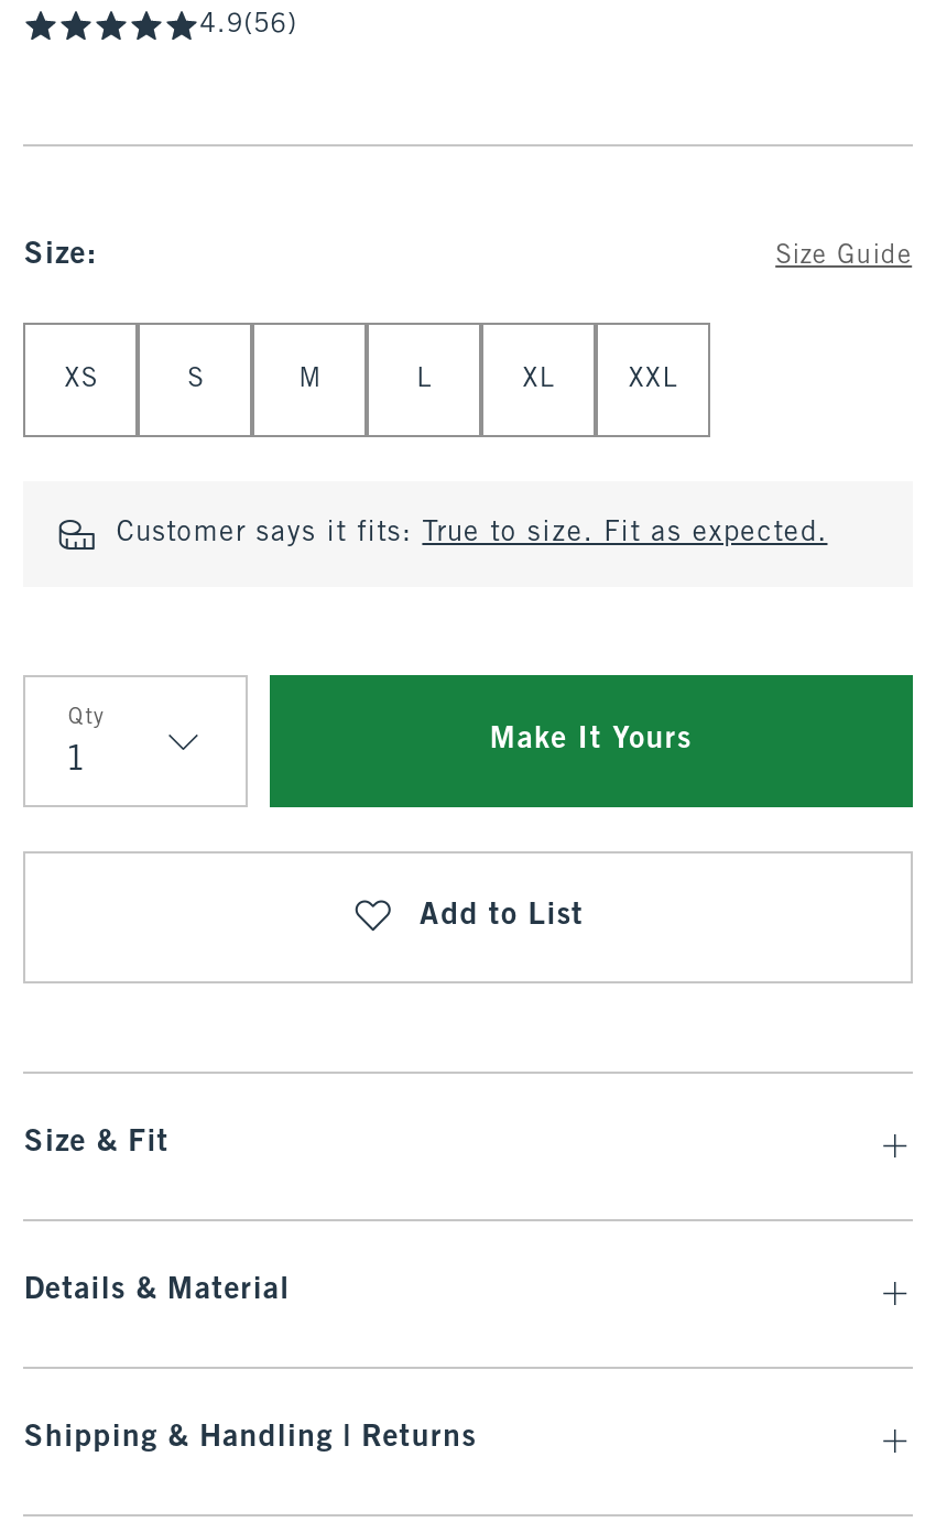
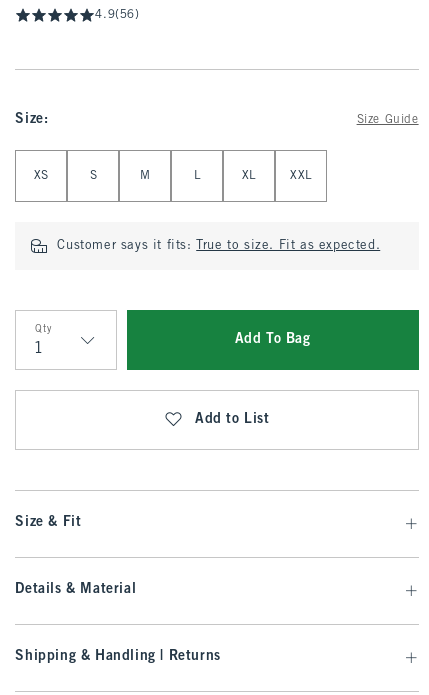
- Make It Yours
+ Add To Bag
